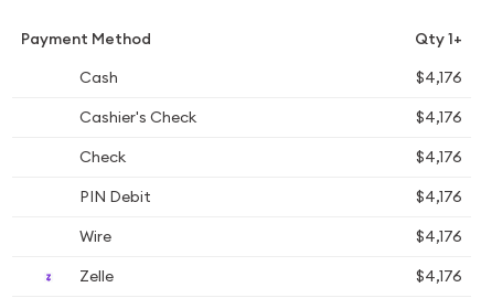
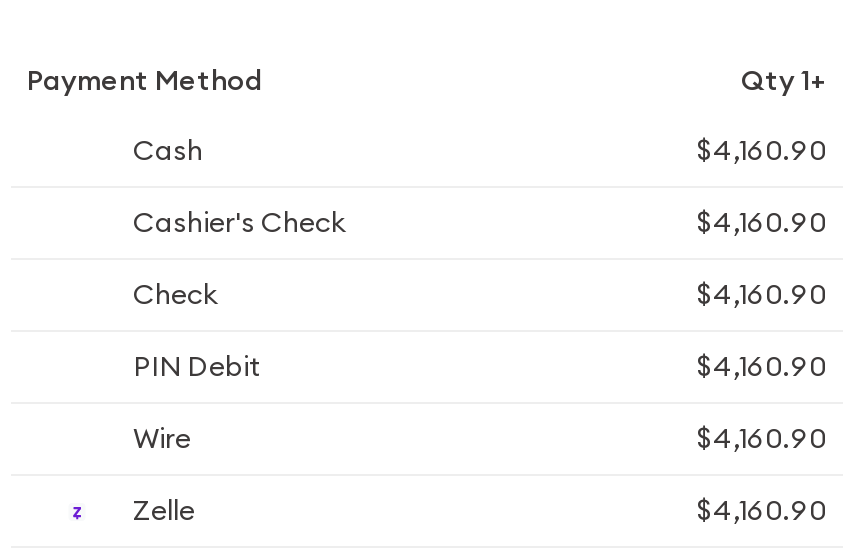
- $4,176
+ $4,160.90

- $4,176
+ $4,160.90

- $4,176
+ $4,160.90

- $4,176
+ $4,160.90

- $4,176
+ $4,160.90

- $4,176
+ $4,160.90
